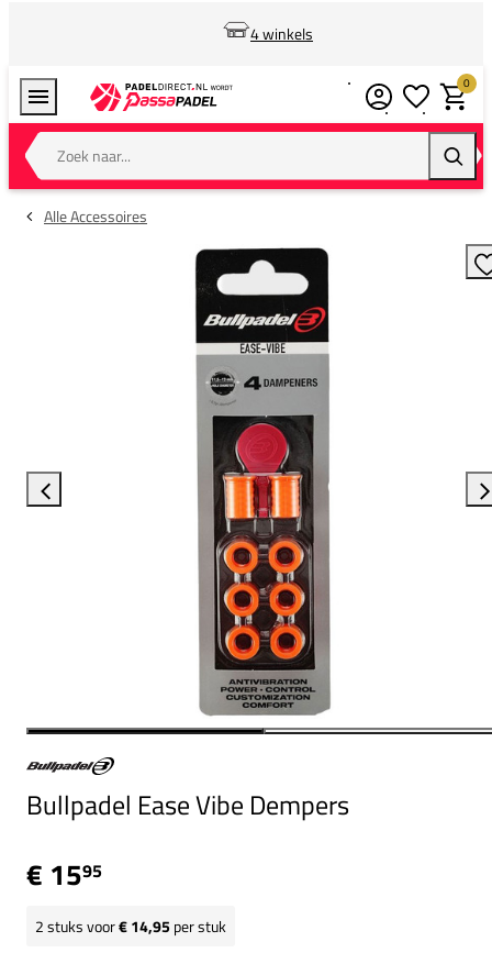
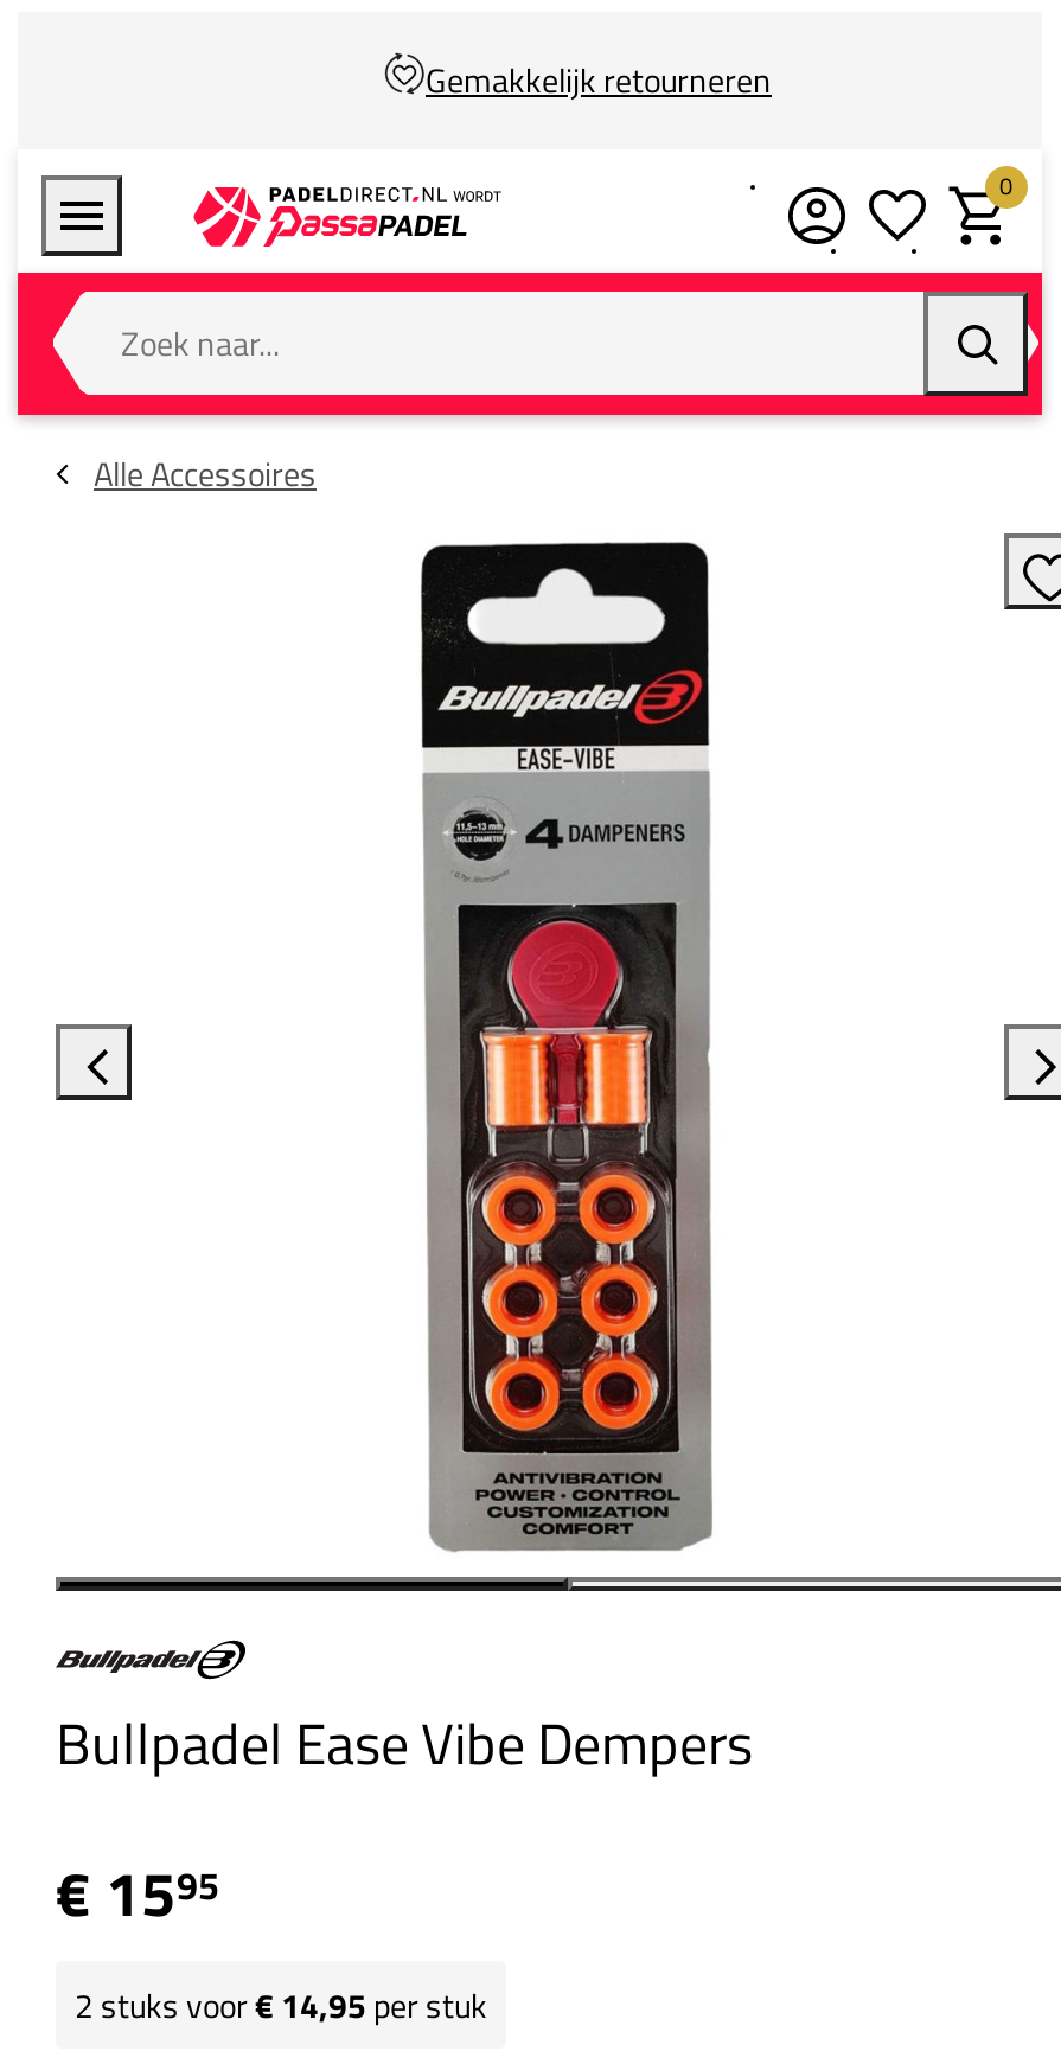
- 4 winkels
+ Gemakkelijk retourneren
